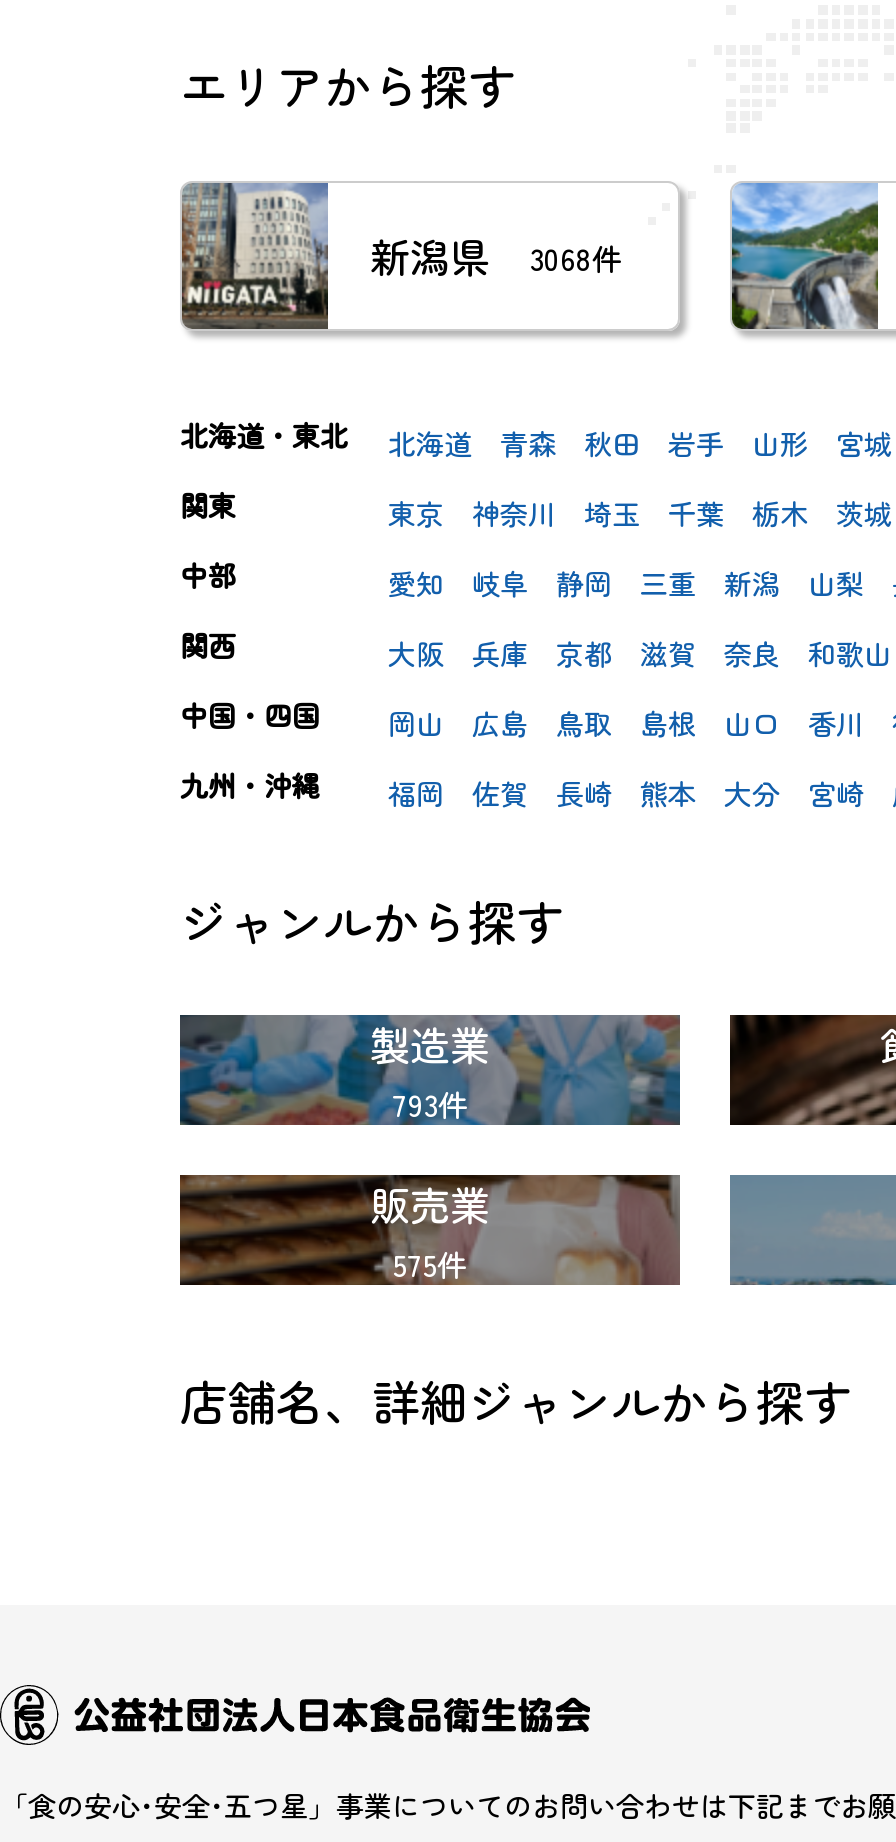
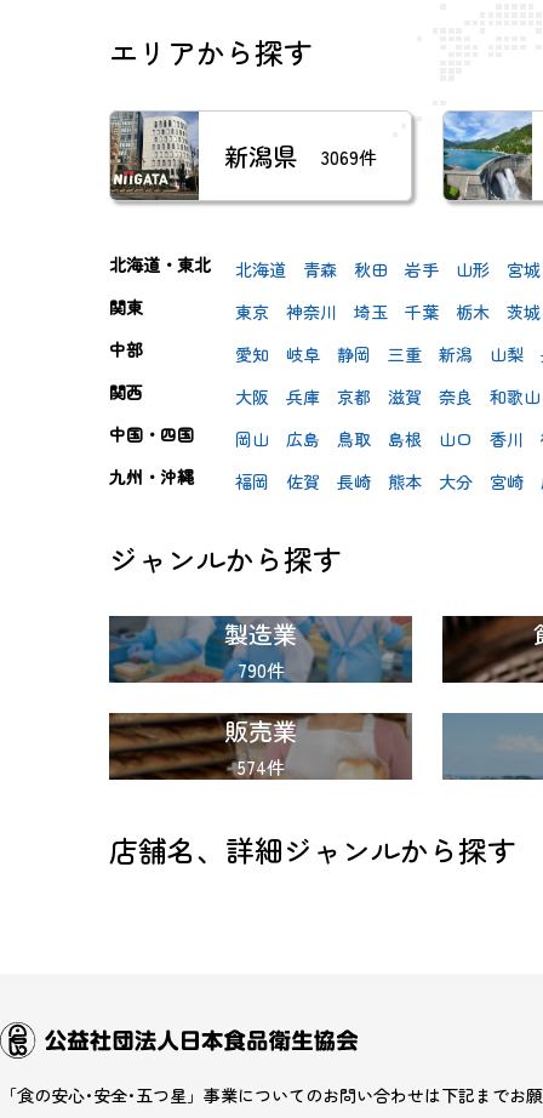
- 3068件
+ 3069件

- 793件
+ 790件

- 575件
+ 574件
